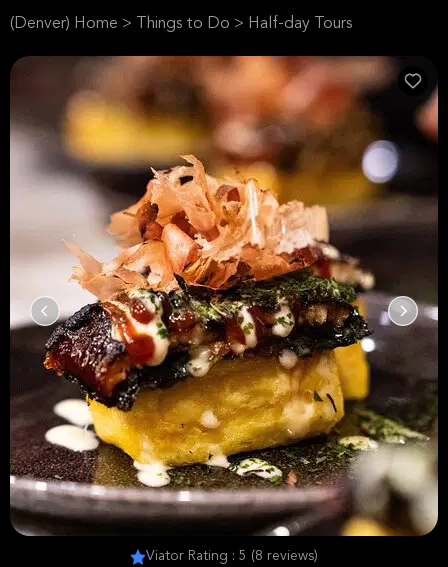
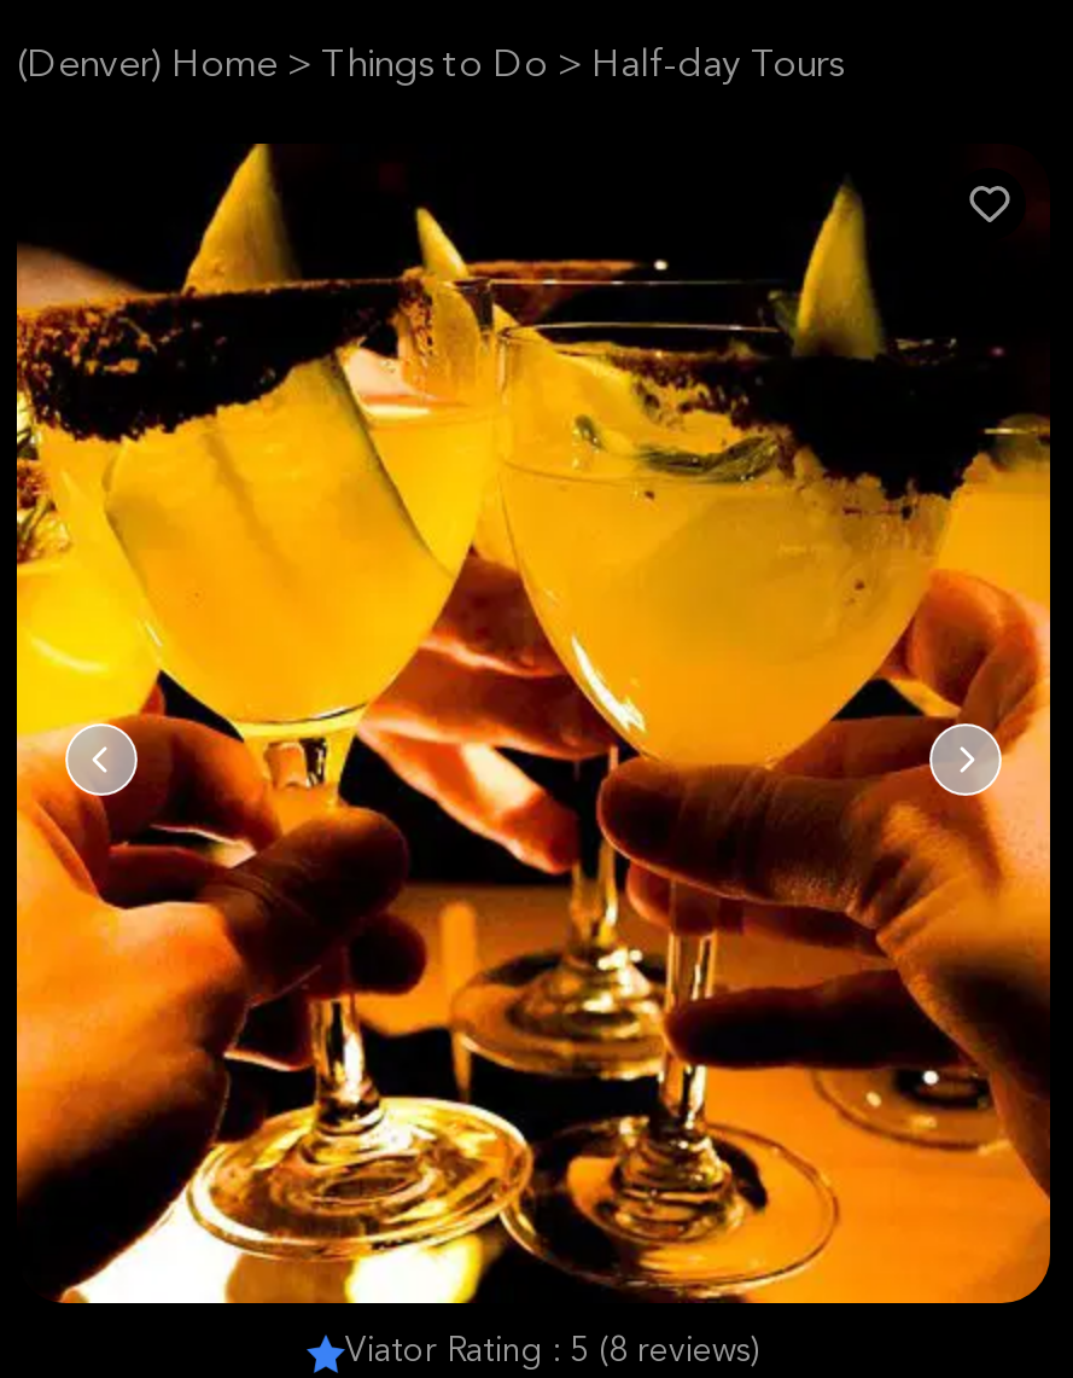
- [image]
+ [image]
